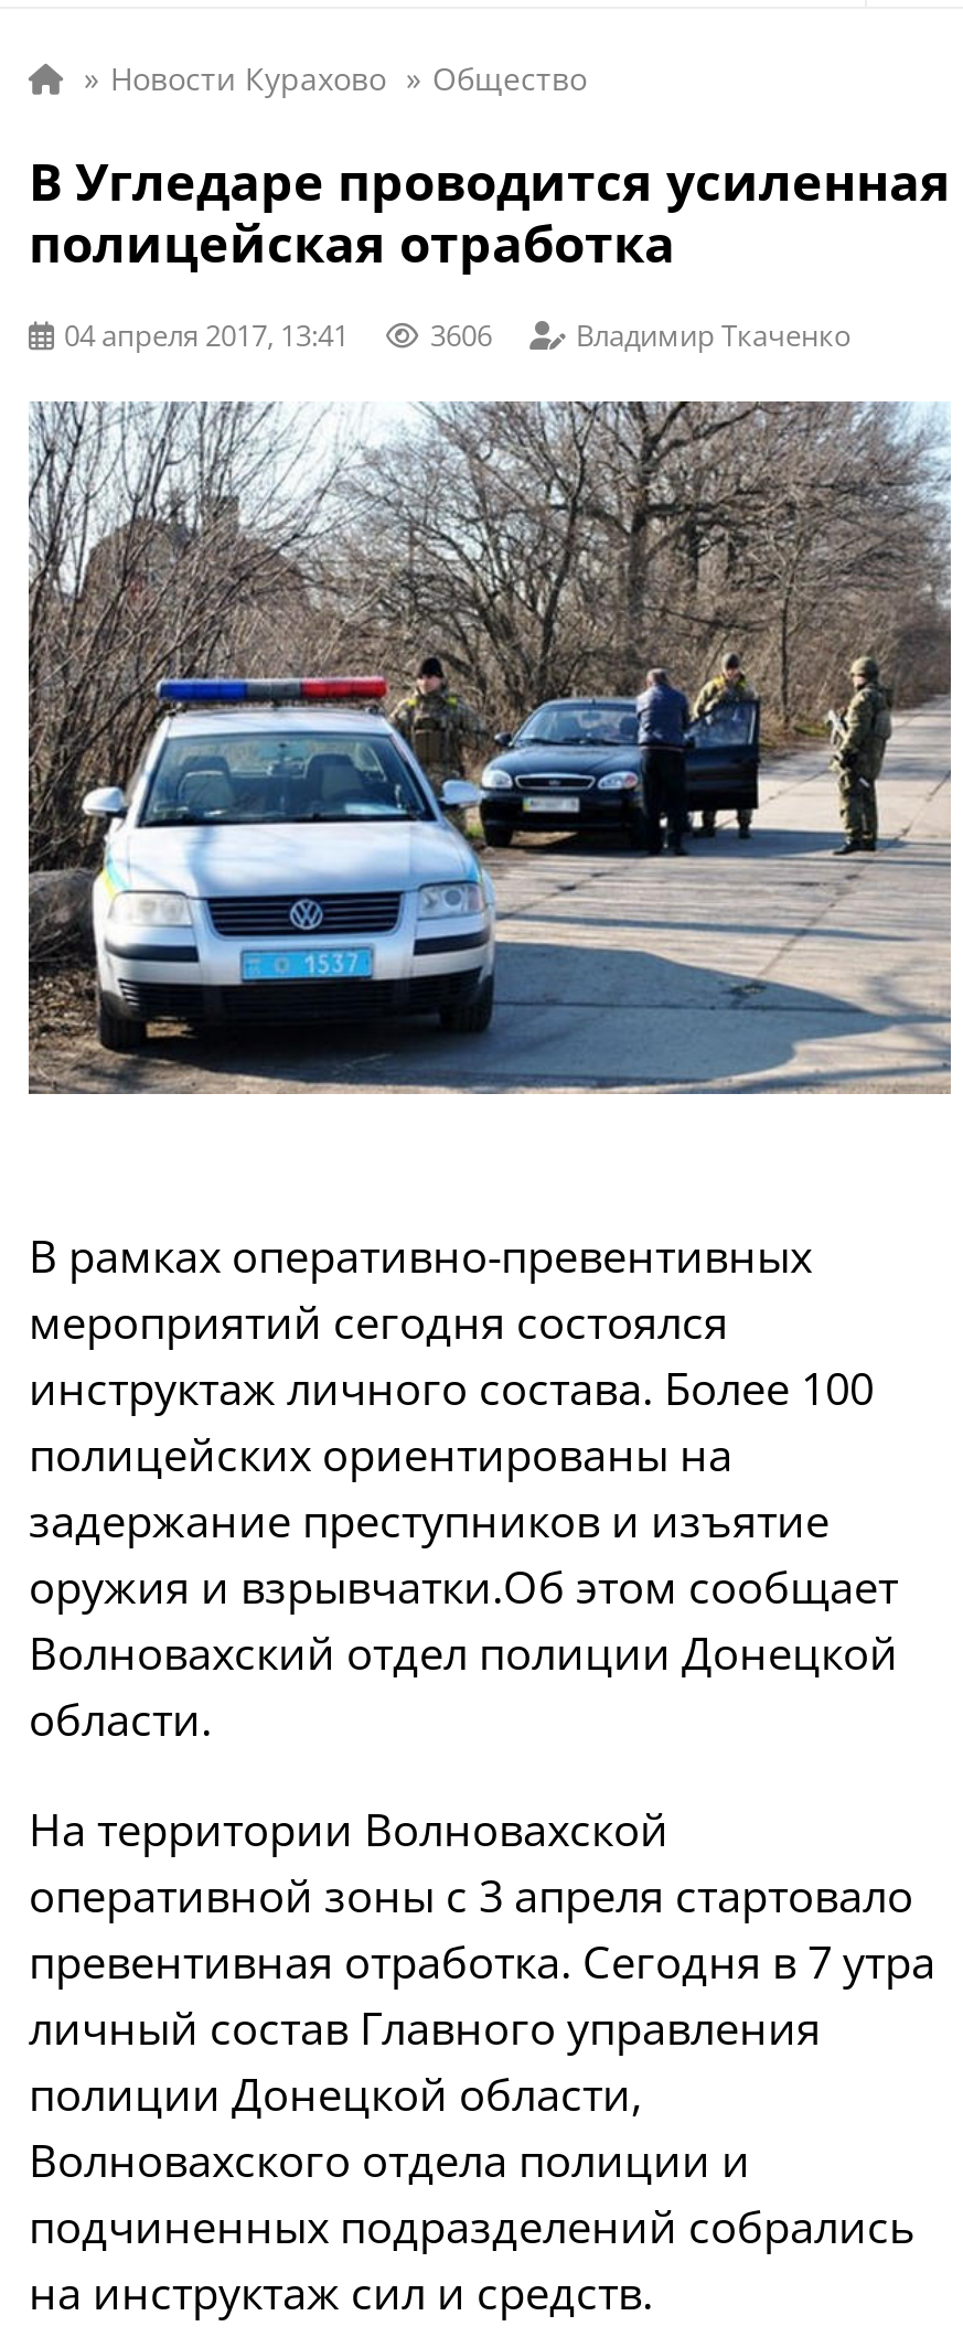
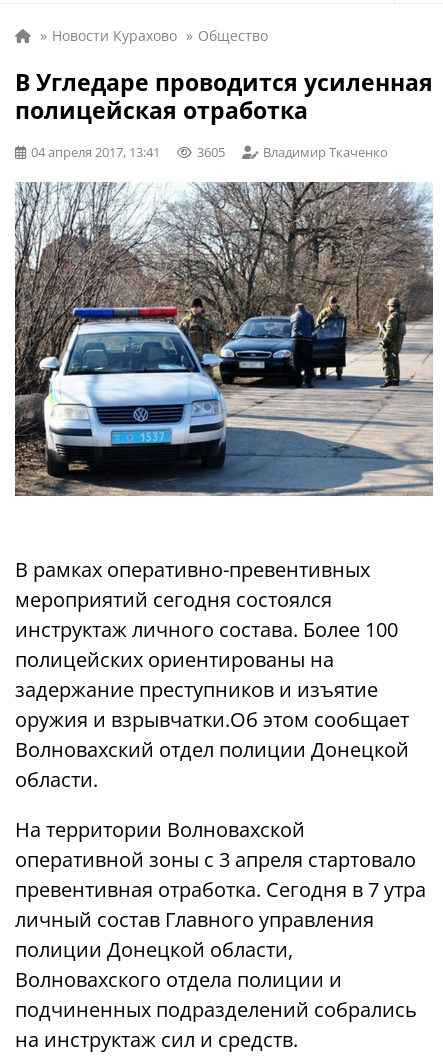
- 3606
+ 3605
